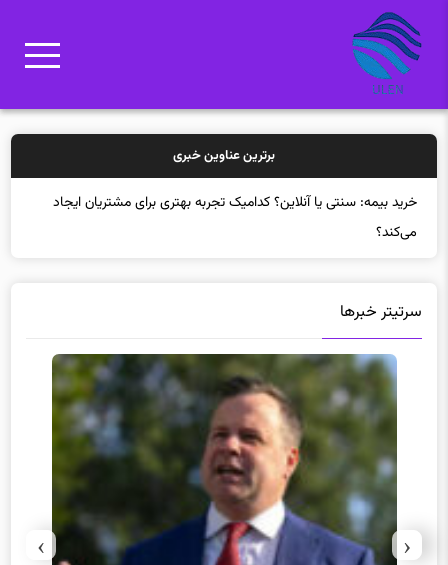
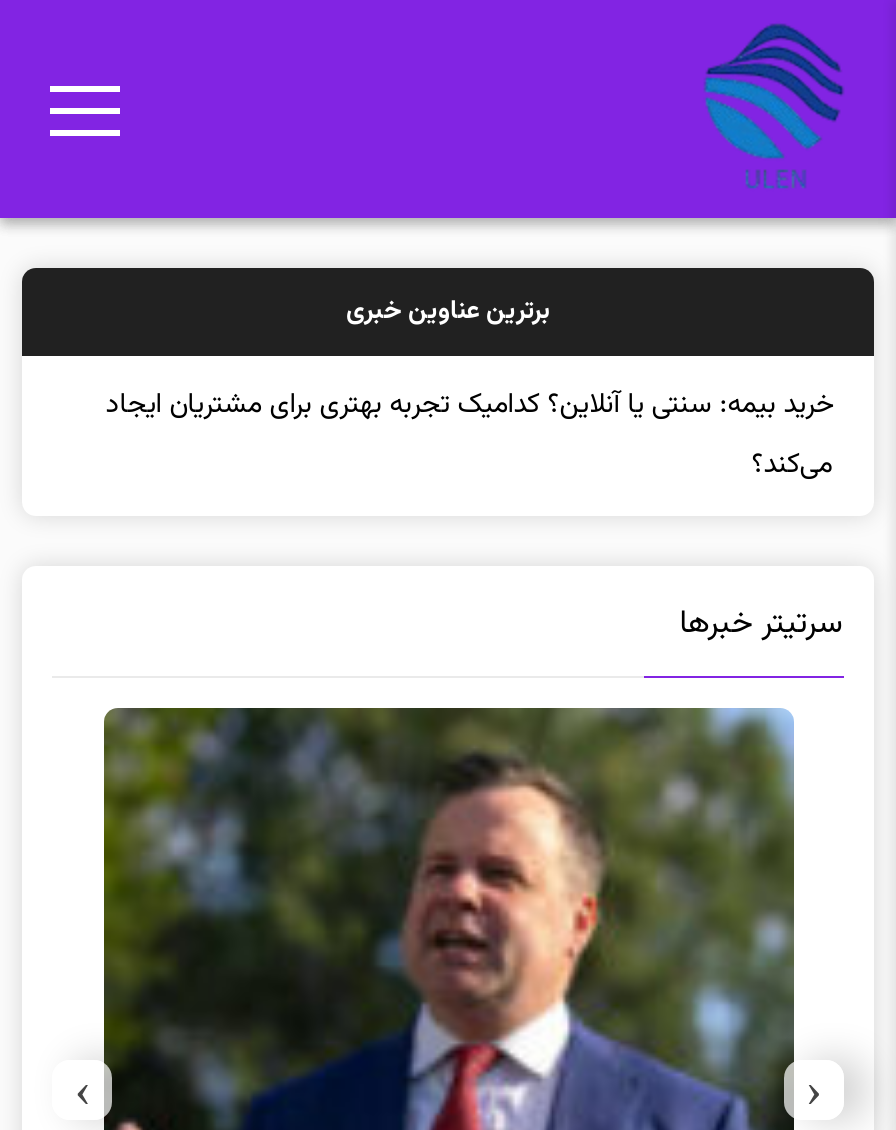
- خرید بیمه
+ خرید بیمه: سنتی یا آنلاین؟ کدامیک تجربه بهتری برای
